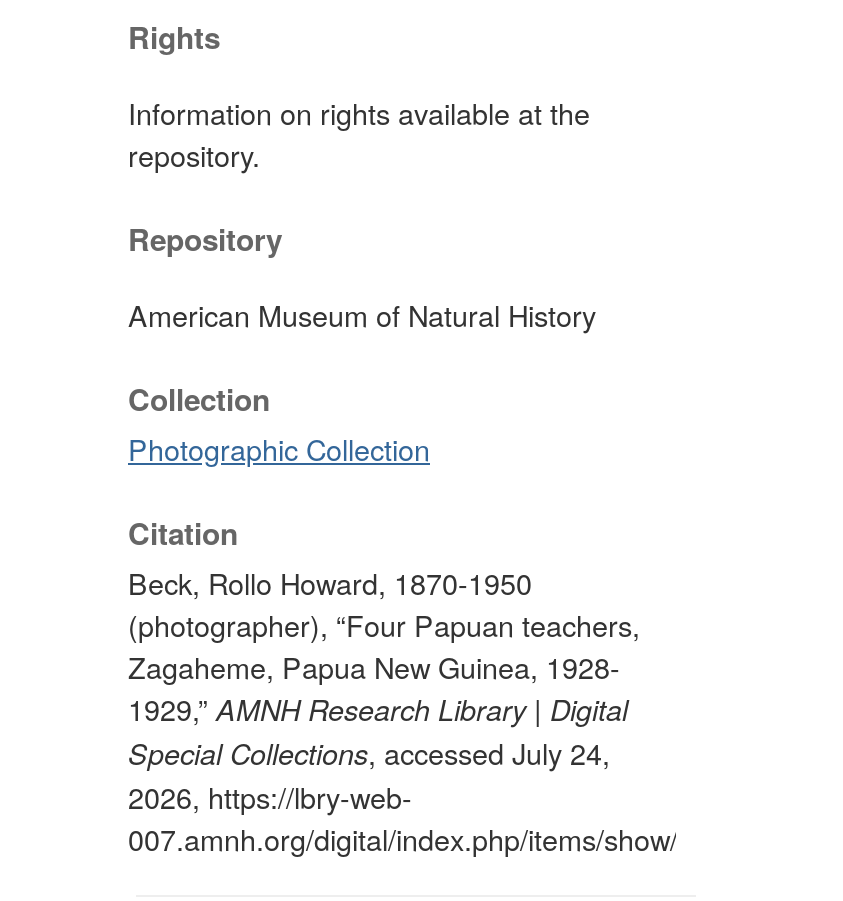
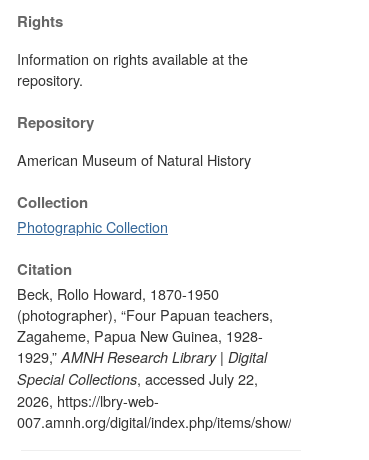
- Special Collections, accessed July 24,
+ Special Collections, accessed July 22,
